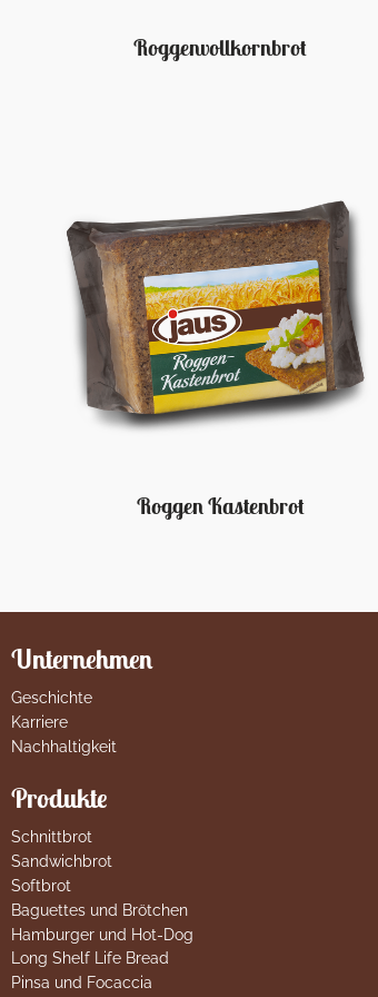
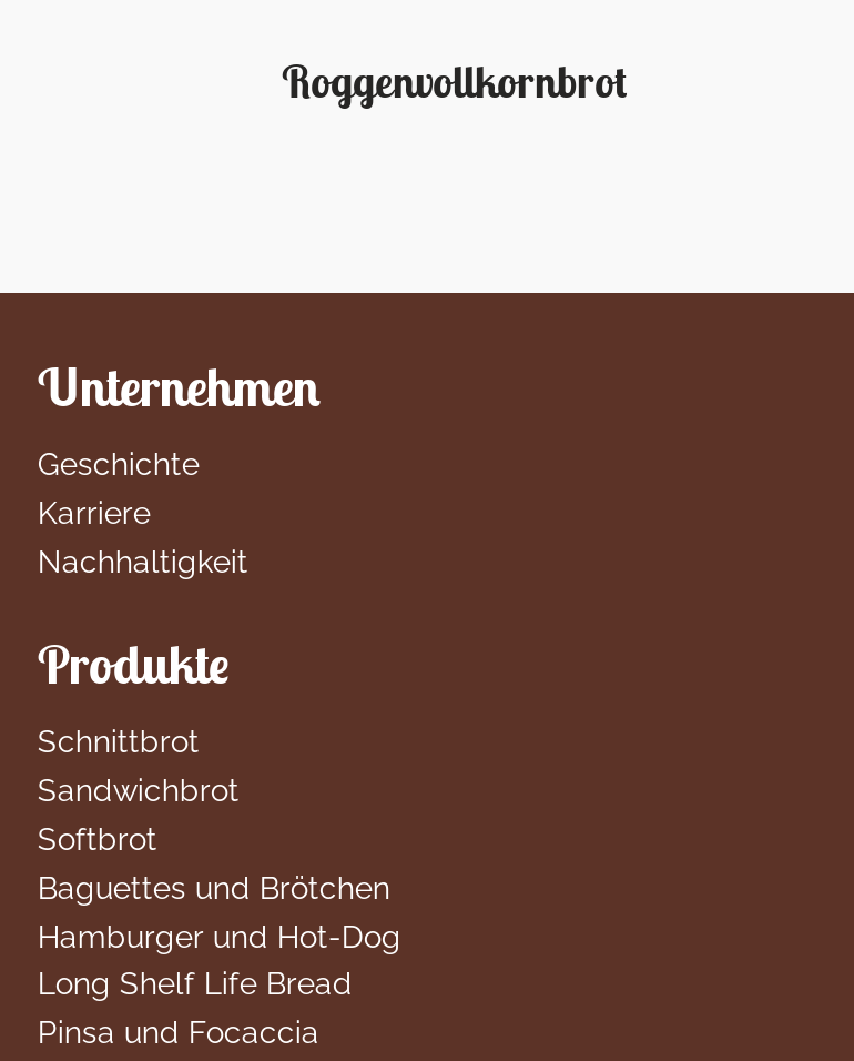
- [image]

- Roggen Kastenbrot
